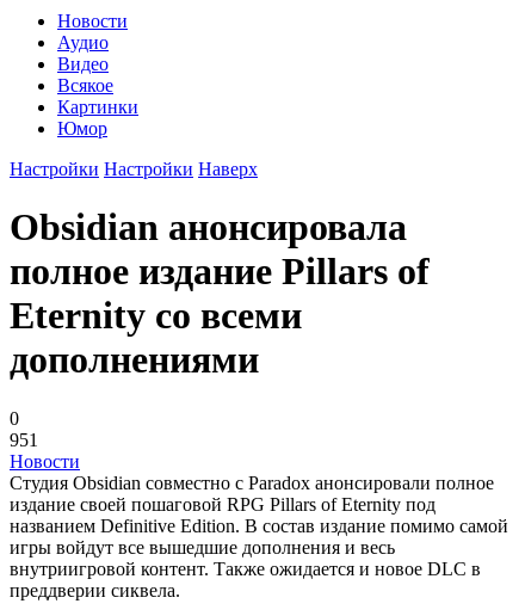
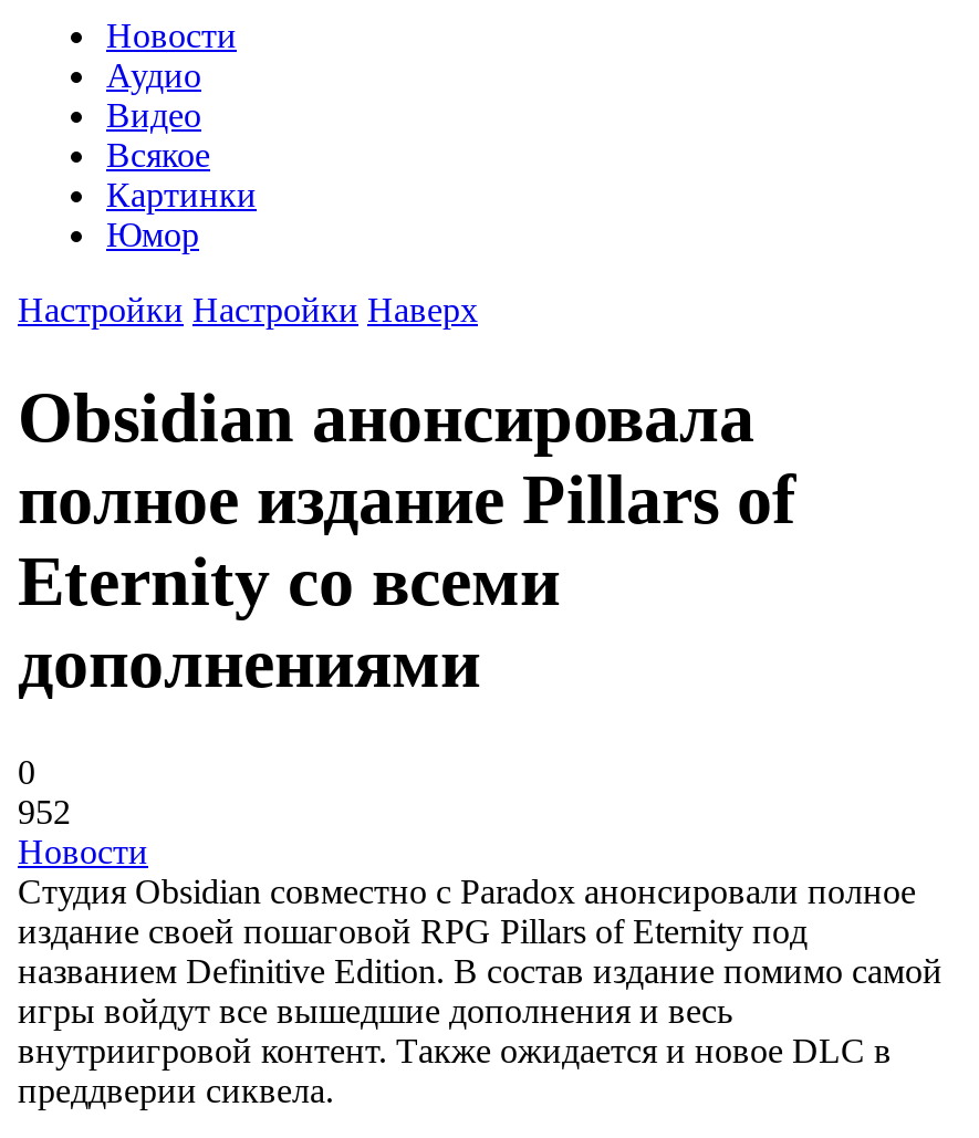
- 951
+ 952
